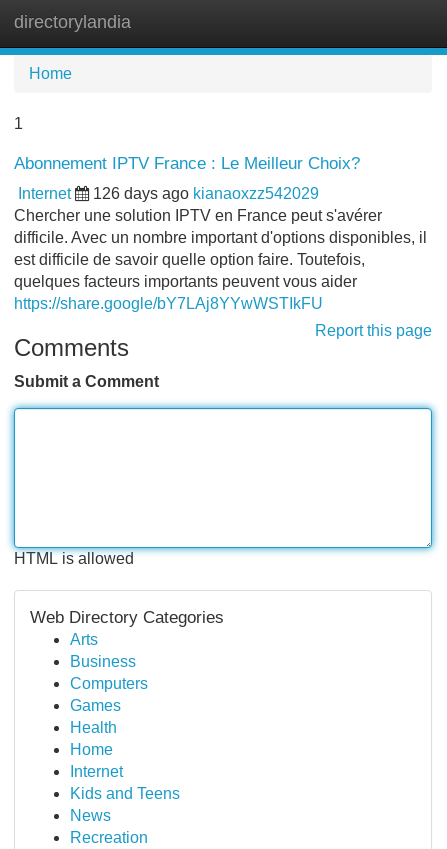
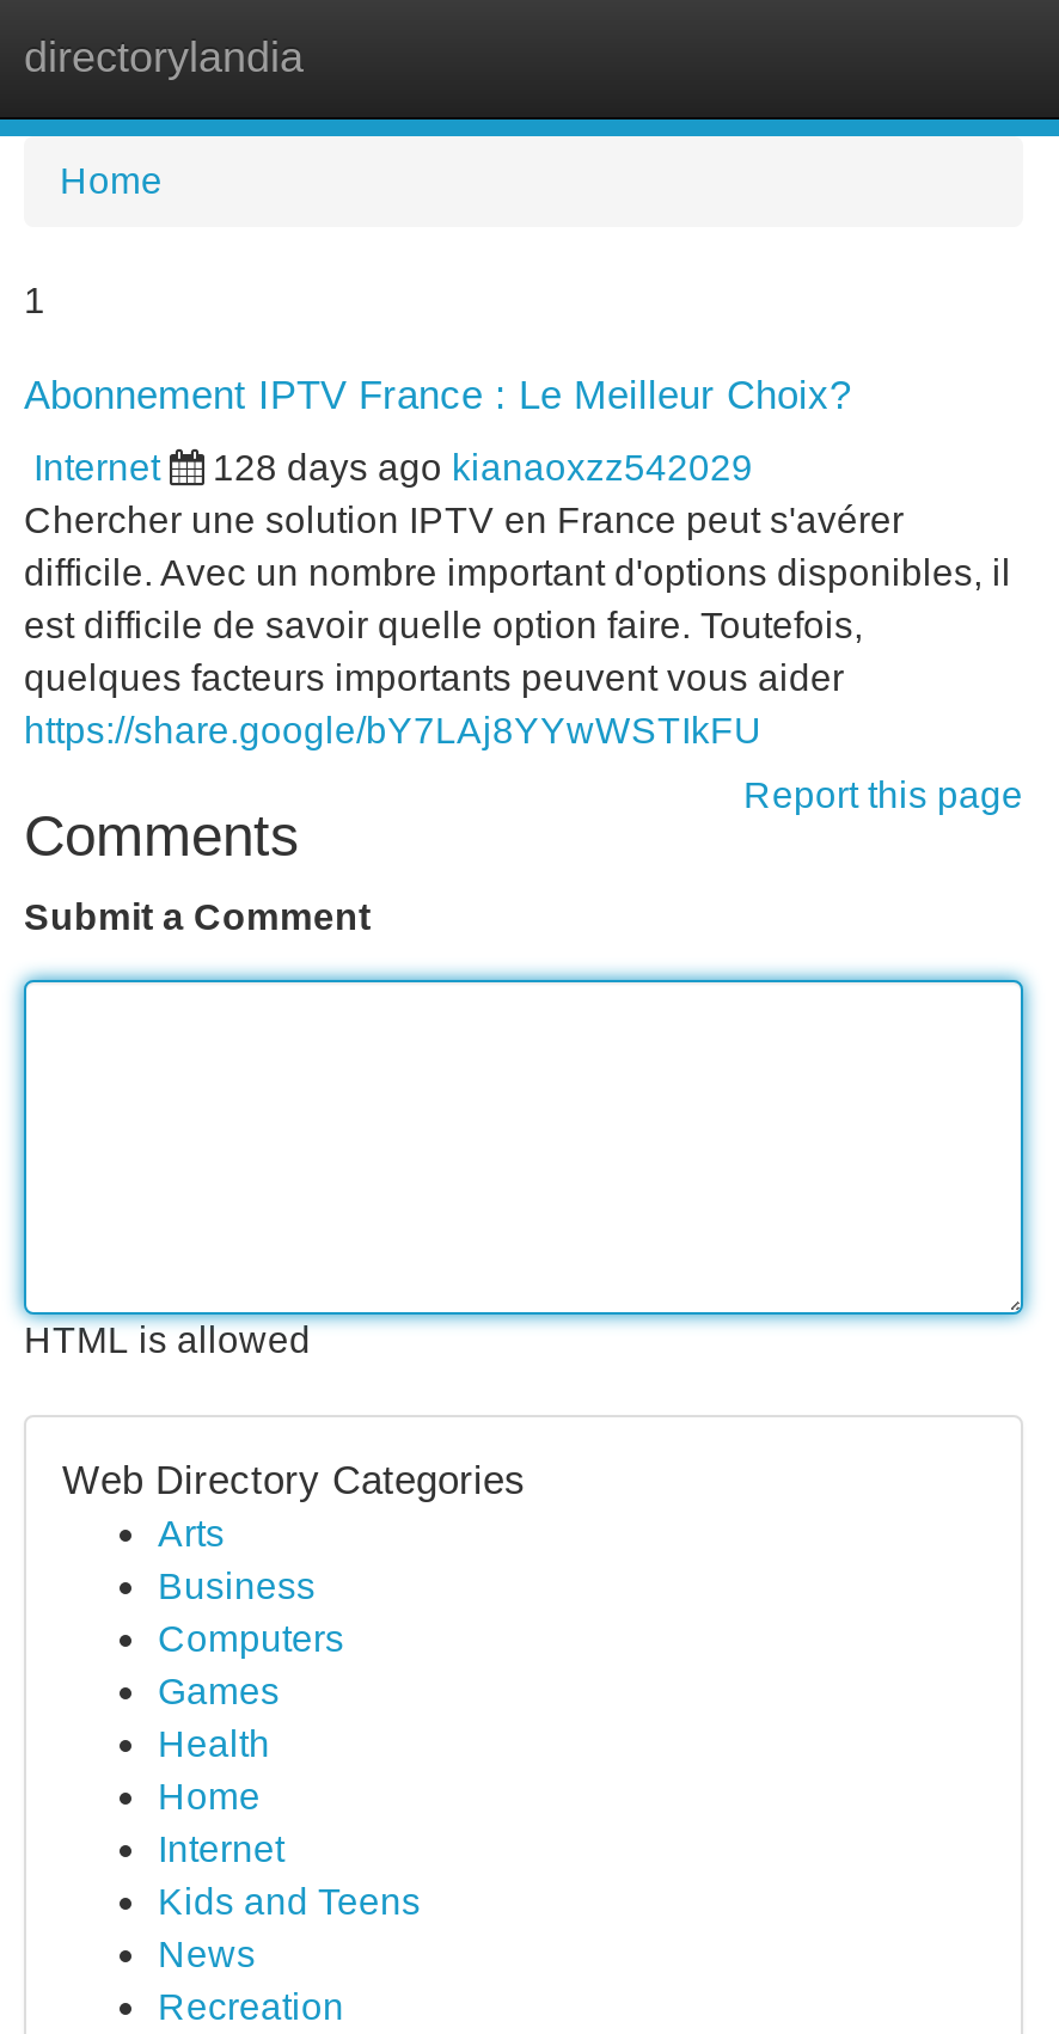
- 126 days ago kianaoxzz542029
+ 128 days ago kianaoxzz542029
